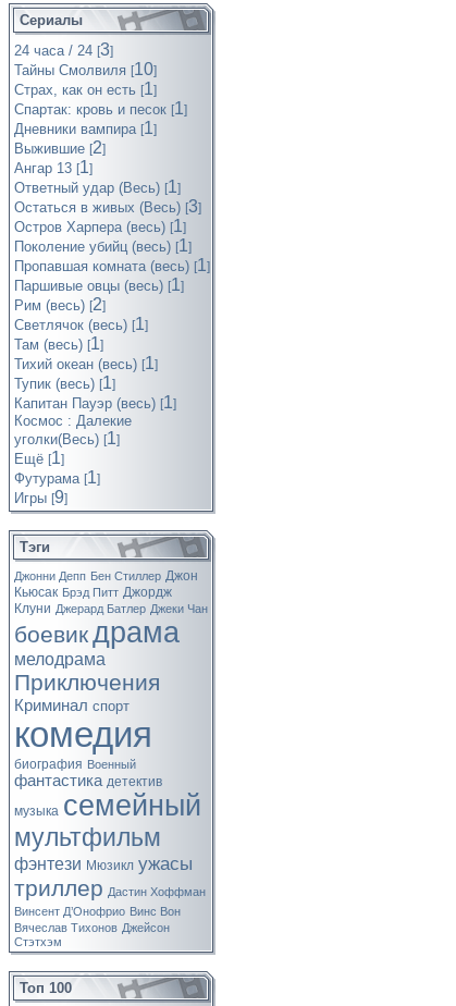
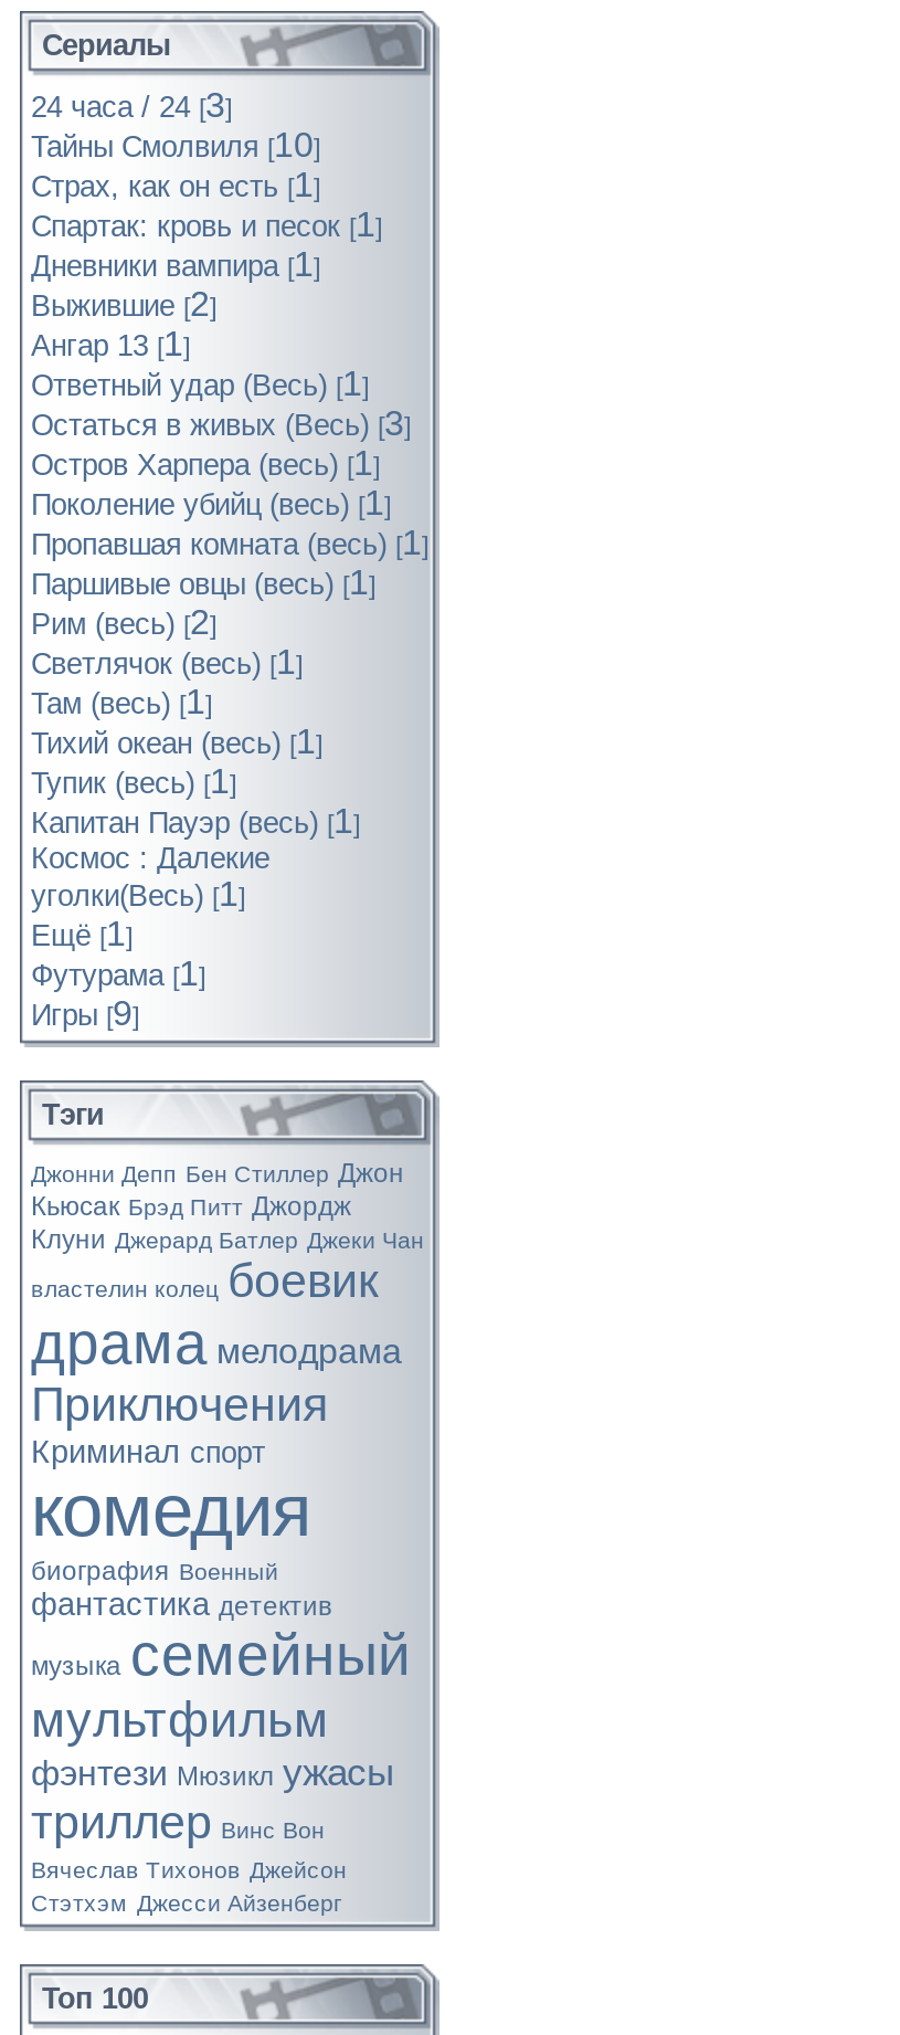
- боевик драма
- мелодрама
+ властелин колец боевик
+ драма мелодрама

- триллер Дастин Хоффман
- Винсент Д’Онофрио Винс Вон
+ триллер Винс Вон

- Стэтхэм
+ Стэтхэм Джесси Айзенберг
